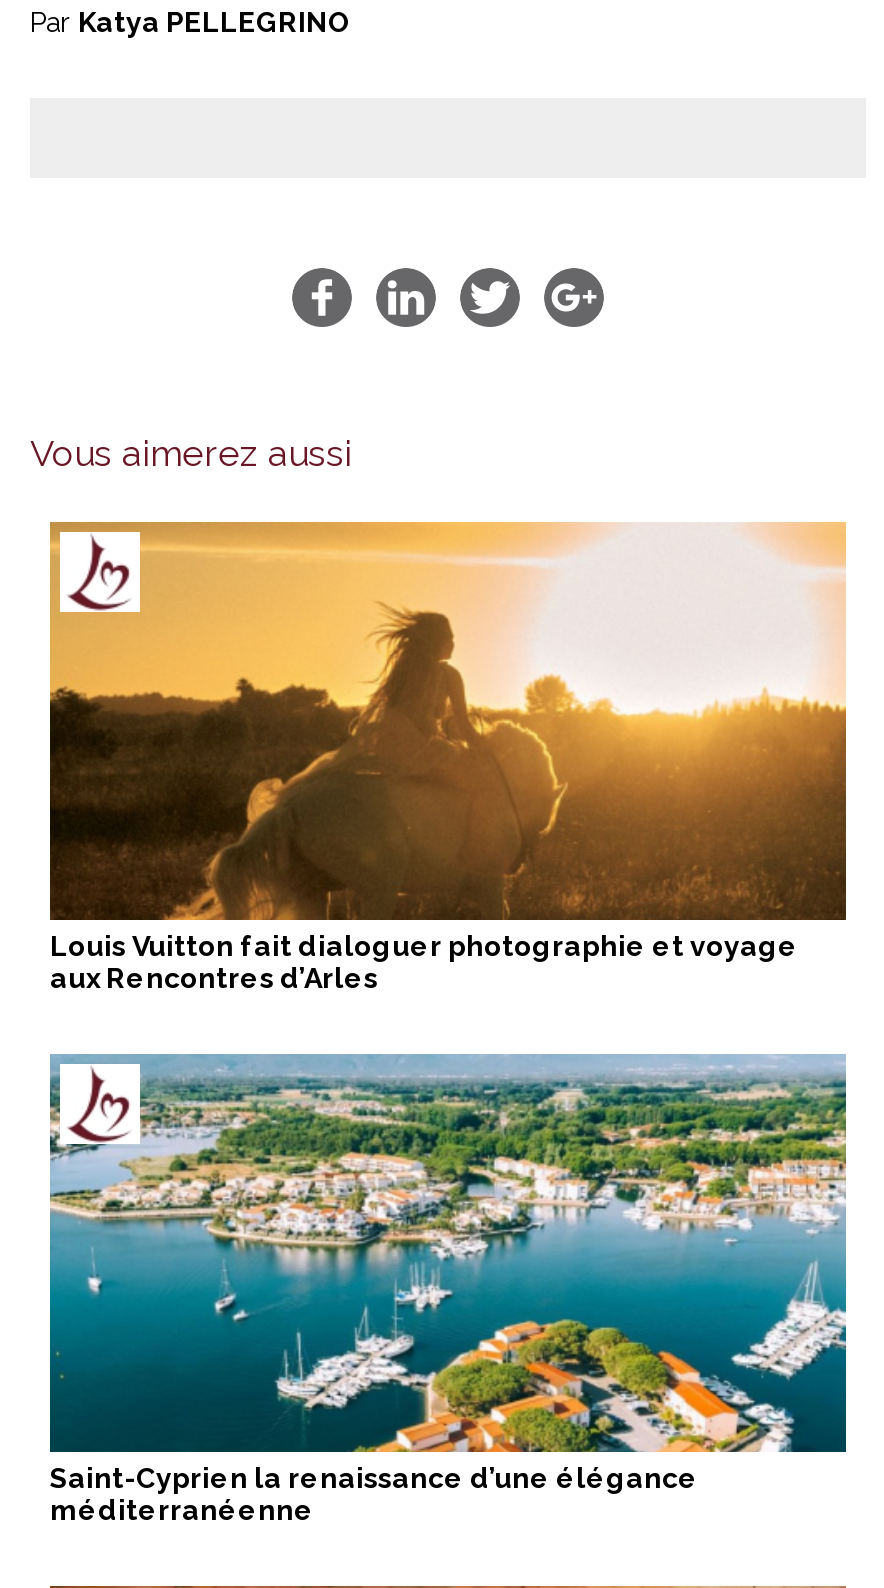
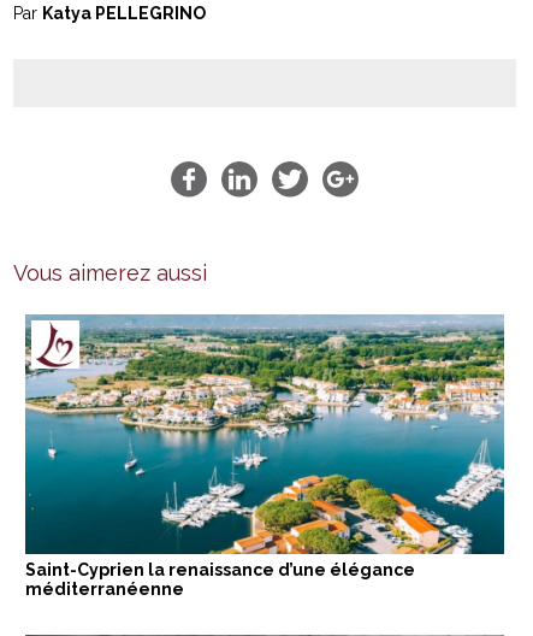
- [image]
- Louis Vuitton fait dialoguer photographie et voyage
- aux Rencontres d’Arles
